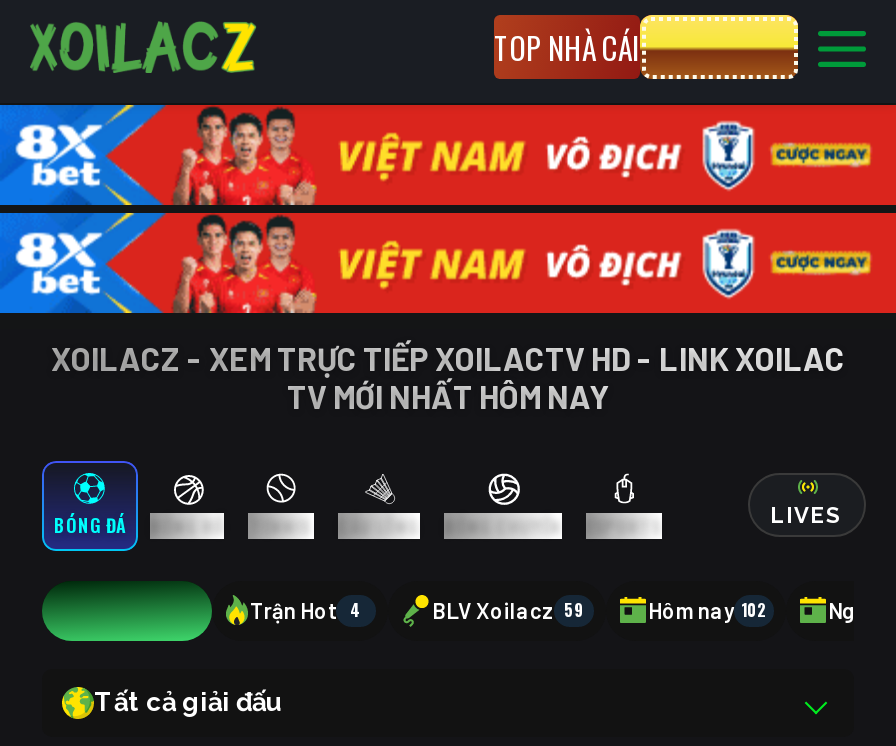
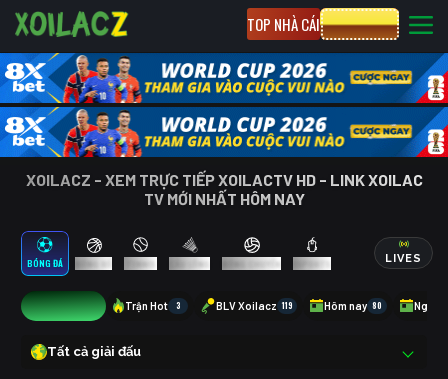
- [image]
+ [image]

- Trận Hot 4
- BLV Xoilacz 59
- Hôm nay 102
+ Trận Hot
+ 3
+ BLV Xoilacz 119
+ Hôm nay 80
